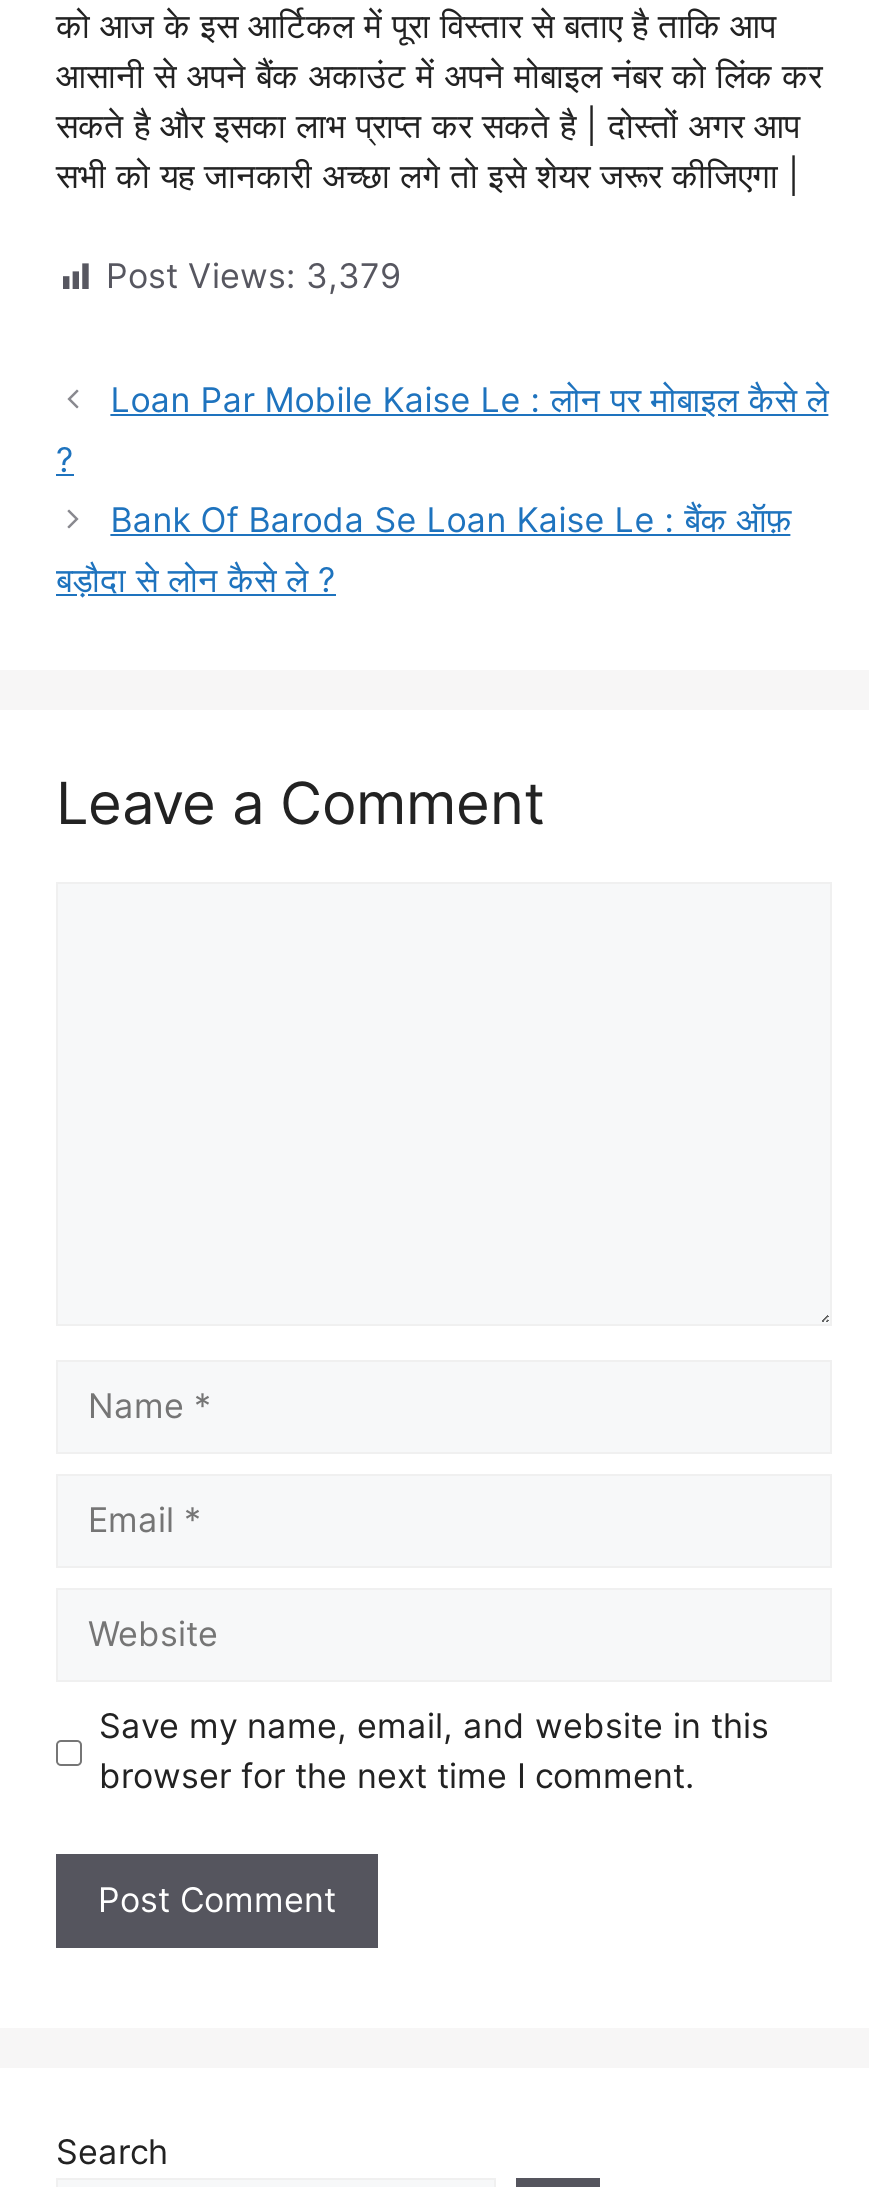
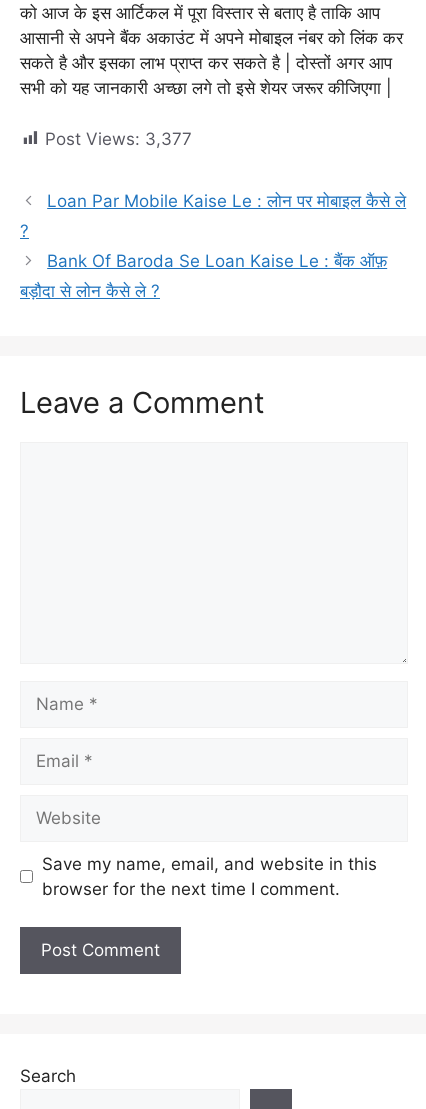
- Post Views: 3,379
+ Post Views: 3,377
